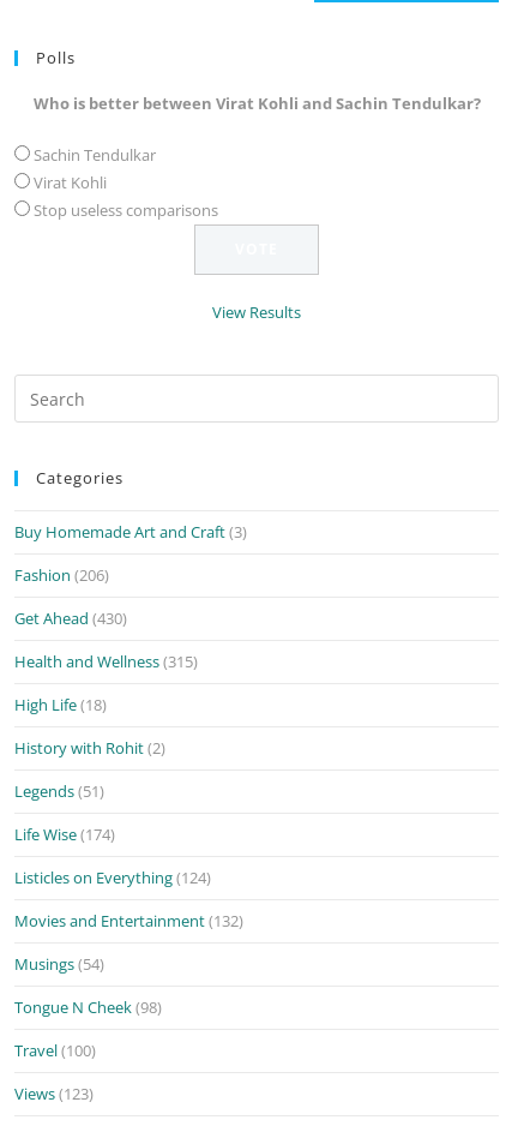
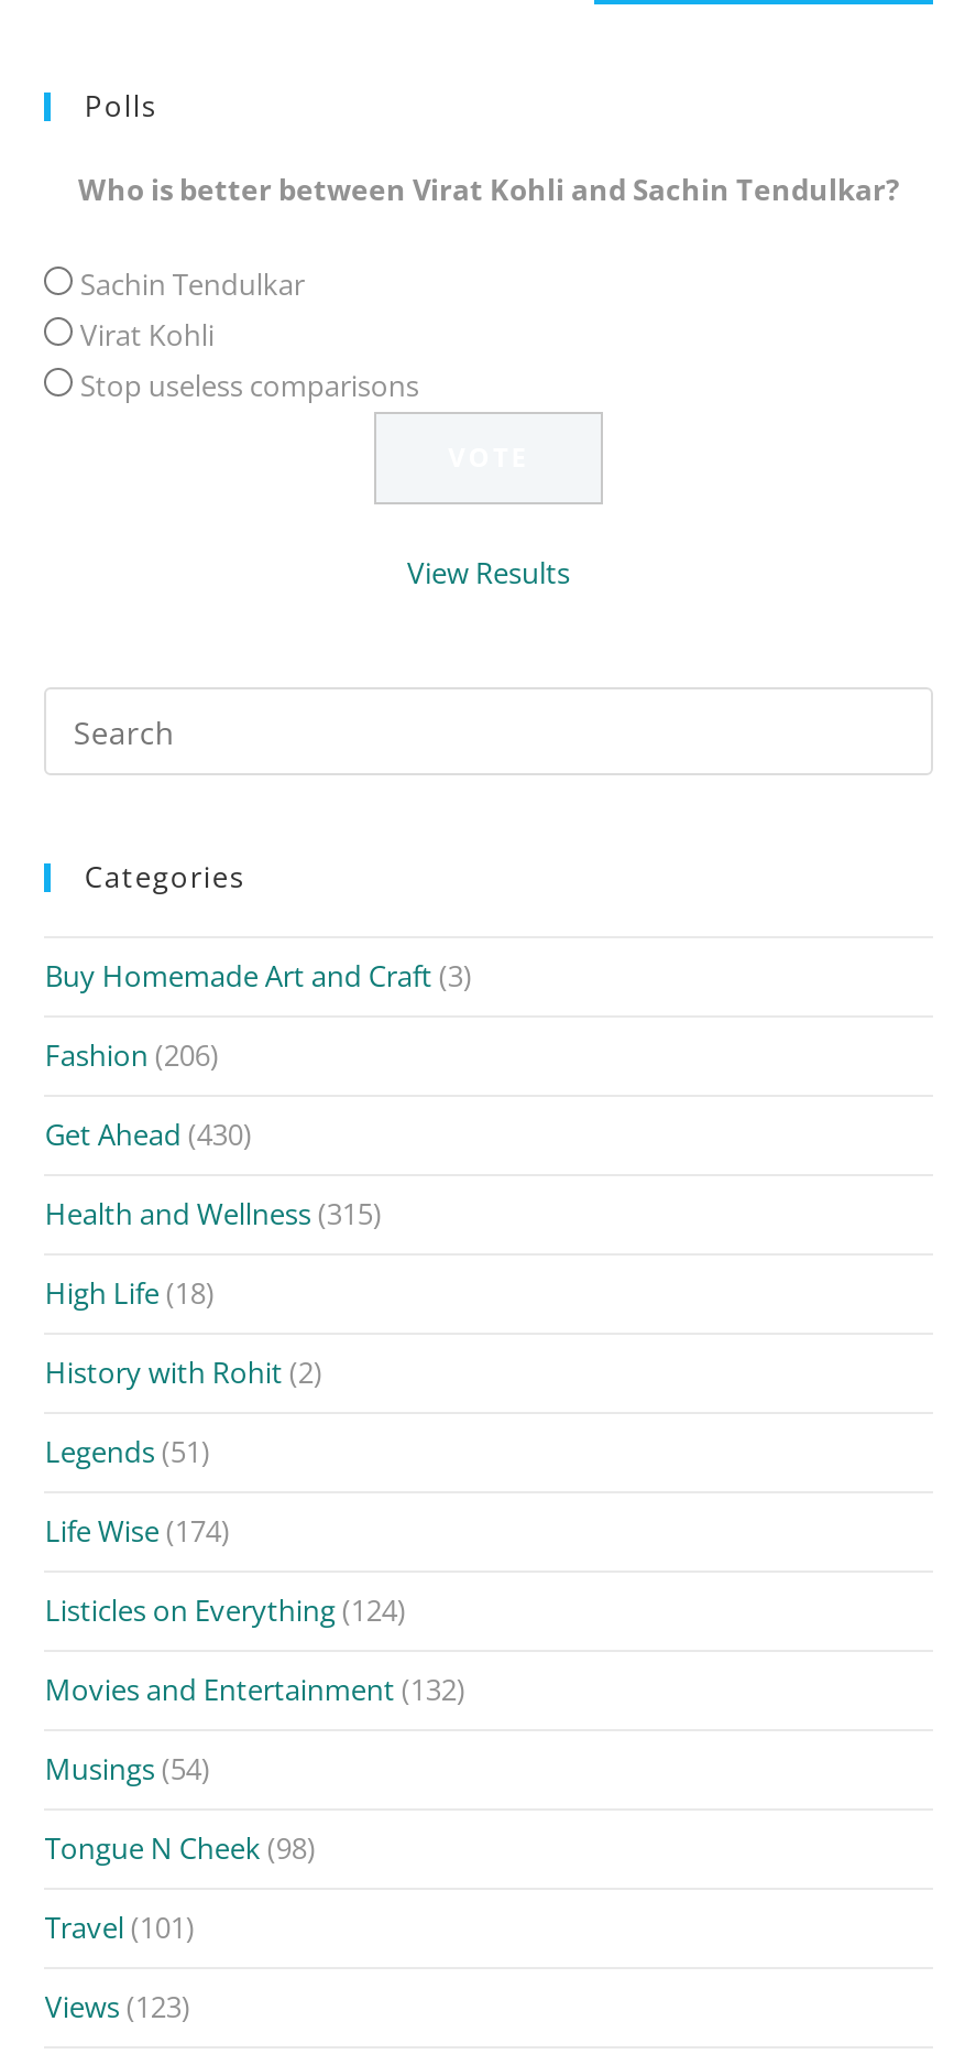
- Travel (100)
+ Travel (101)
